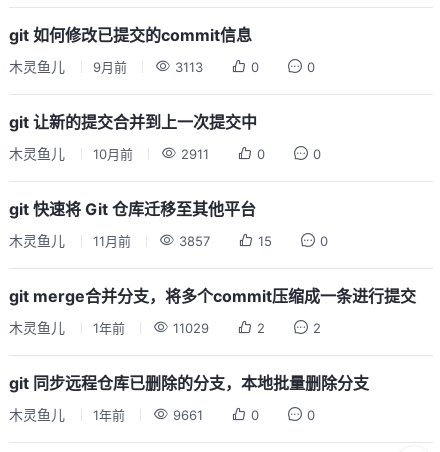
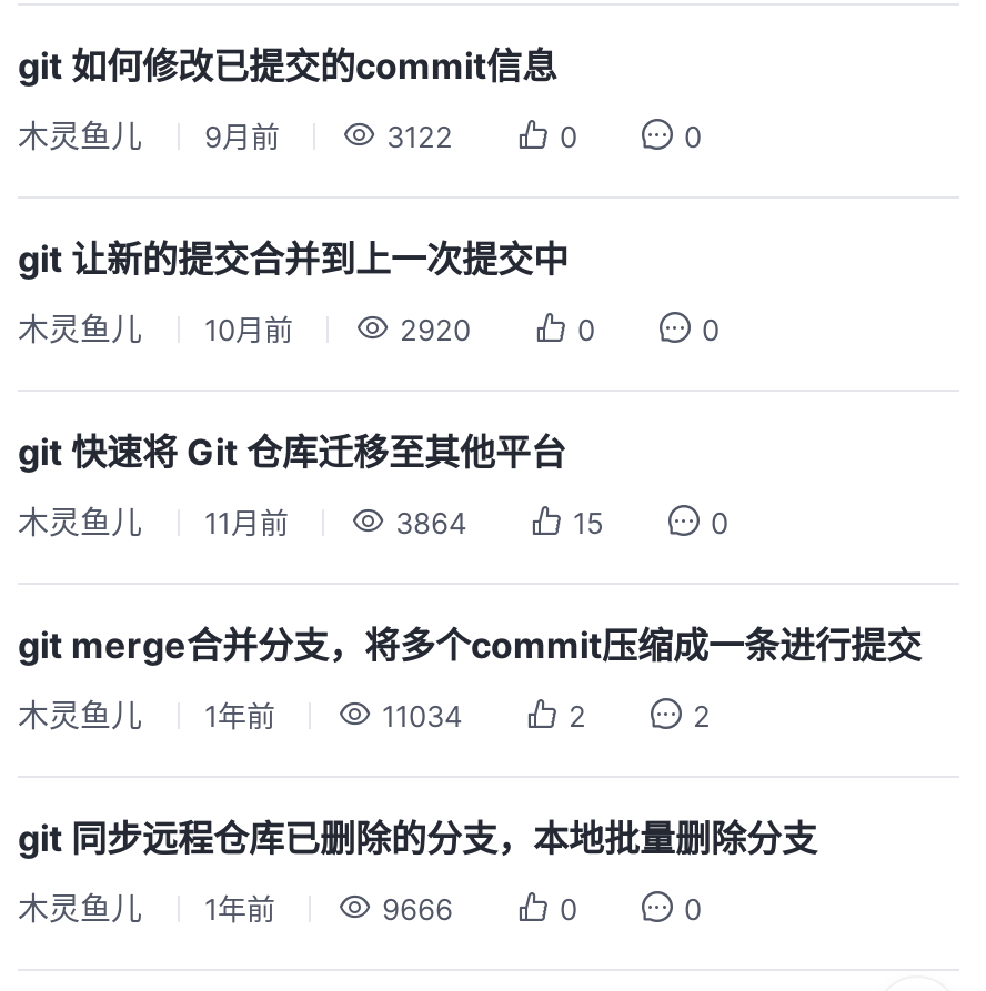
- 3113
+ 3122

- 2911
+ 2920

- 3857
+ 3864

- 11029
+ 11034

- 9661
+ 9666
